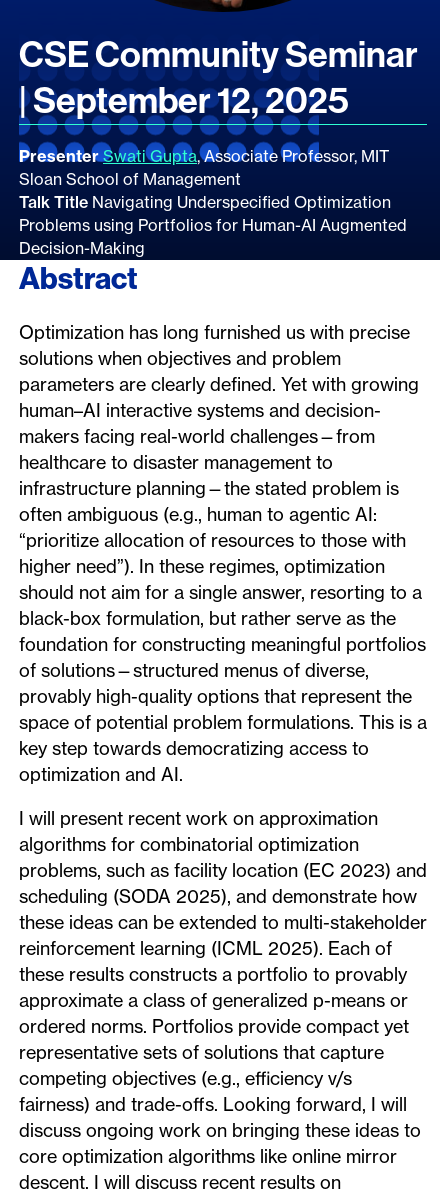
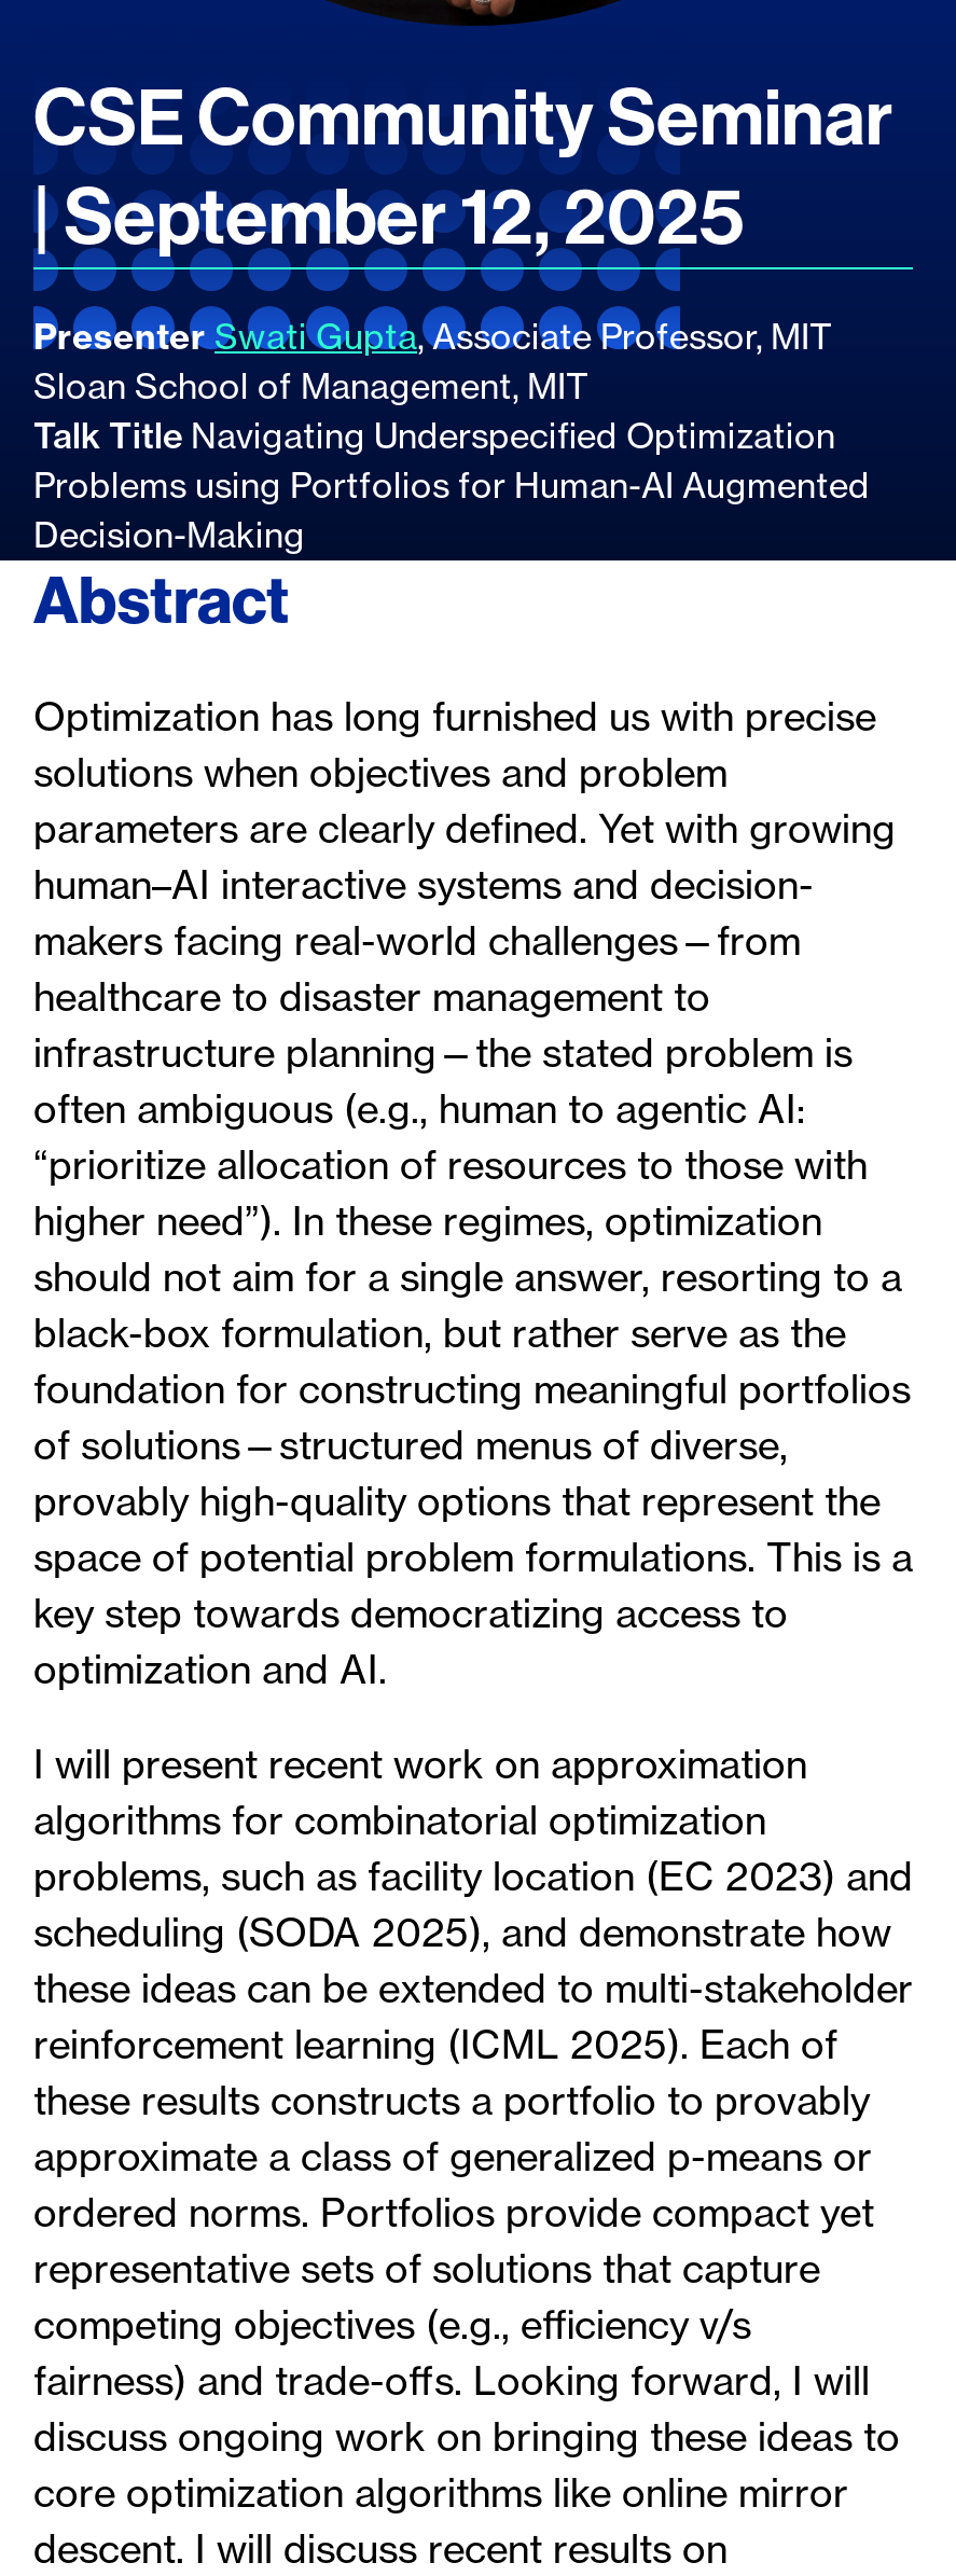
- Sloan School of Management
+ Sloan School of Management, MIT
